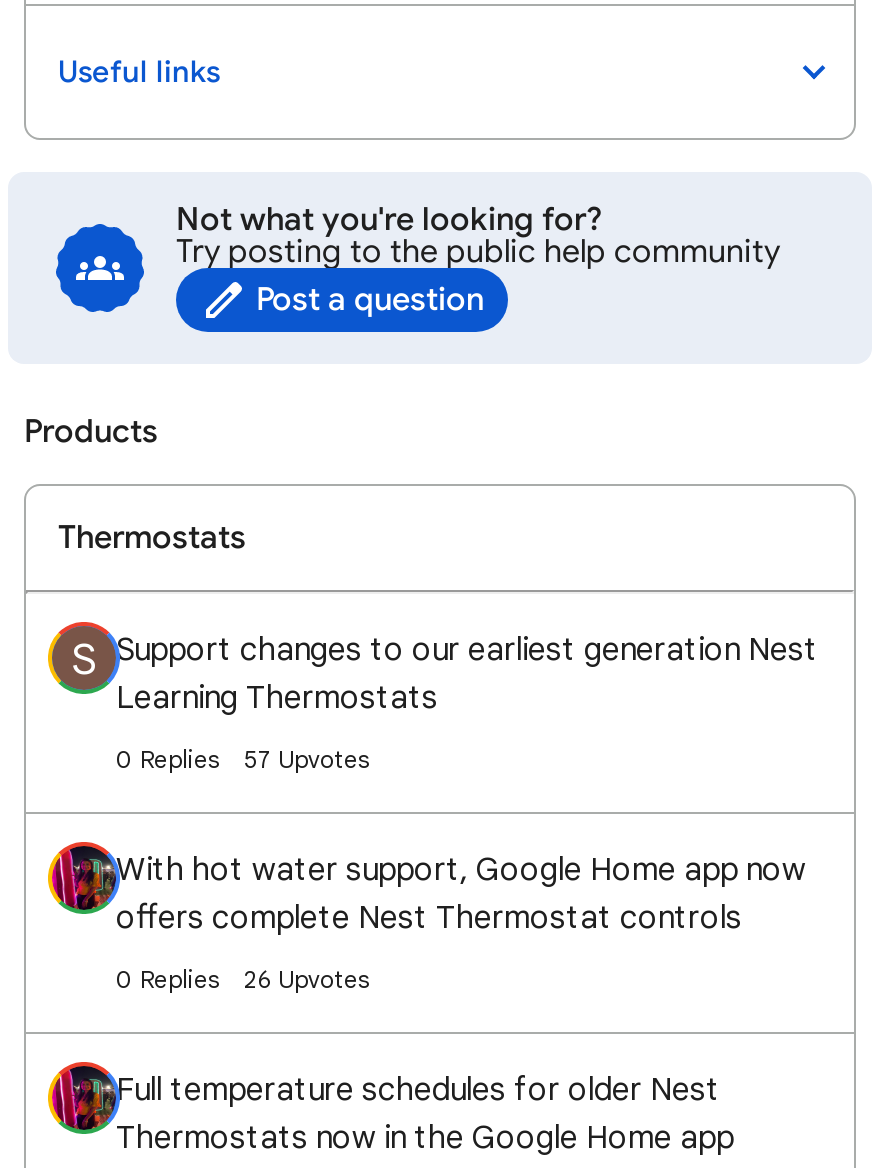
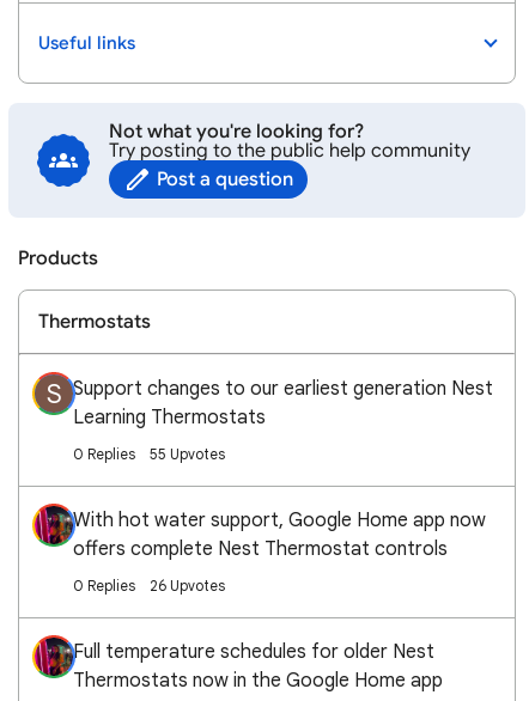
- 57 Upvotes
+ 55 Upvotes
